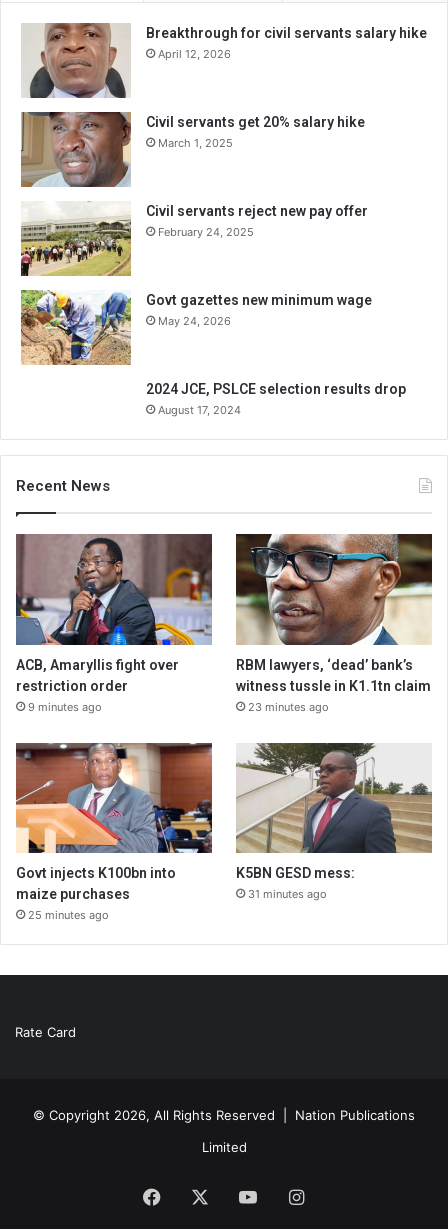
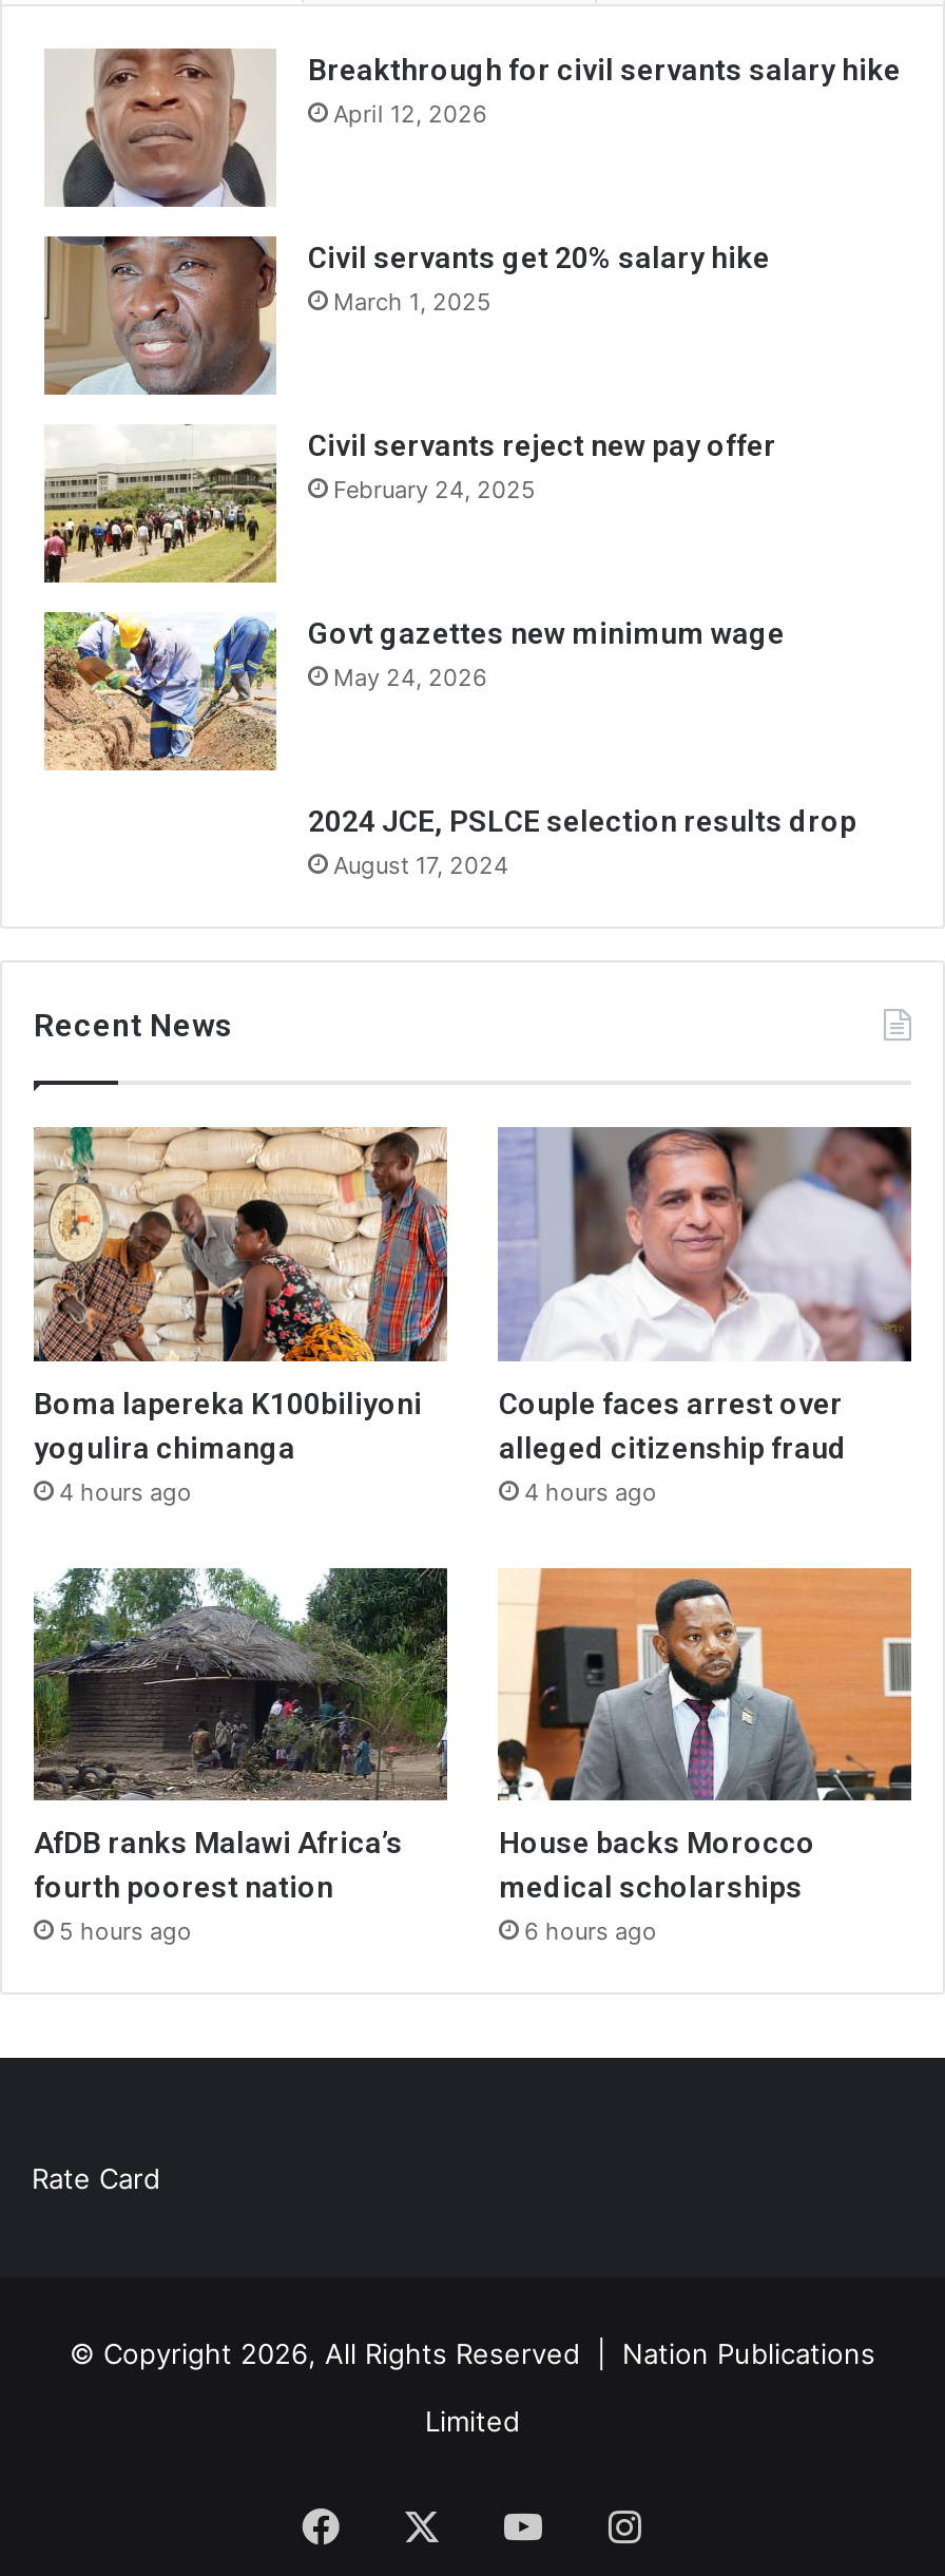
- [image]
- ACB, Amaryllis fight over
- restriction order
- 9 minutes ago
+ [image]
+ Boma lapereka K100biliyoni
+ yogulira chimanga
+ 4 hours ago

- [image]
- RBM lawyers, ‘dead’ bank’s
- witness tussle in K1.1tn claim
- 23 minutes ago
+ [image]
+ Couple faces arrest over
+ alleged citizenship fraud
+ 4 hours ago

- [image]
- Govt injects K100bn into
- maize purchases
- 25 minutes ago
+ [image]
+ AfDB ranks Malawi Africa’s
+ fourth poorest nation
+ 5 hours ago

- [image]
- K5BN GESD mess:
- 31 minutes ago
+ [image]
+ House backs Morocco
+ medical scholarships
+ 6 hours ago
